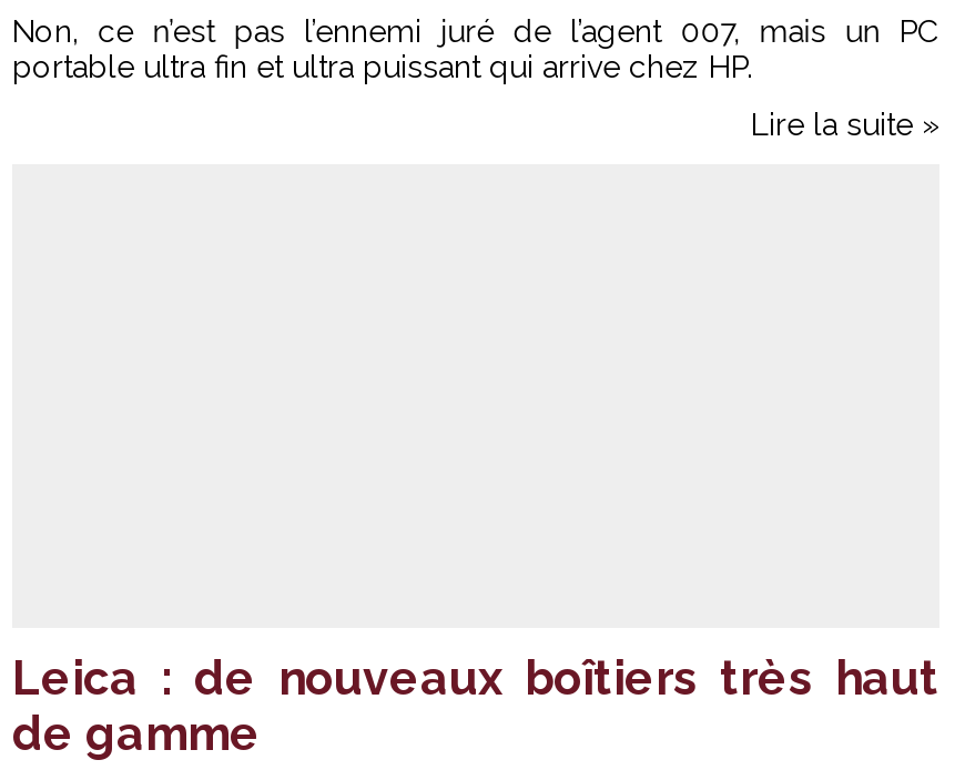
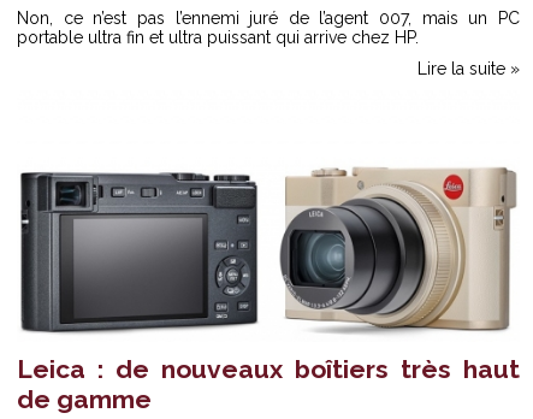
+ [image]

+ [image]
